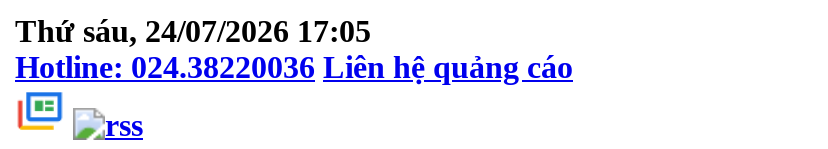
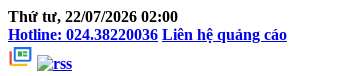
- Thứ sáu, 24/07/2026 17:05
+ Thứ tư, 22/07/2026 02:00
